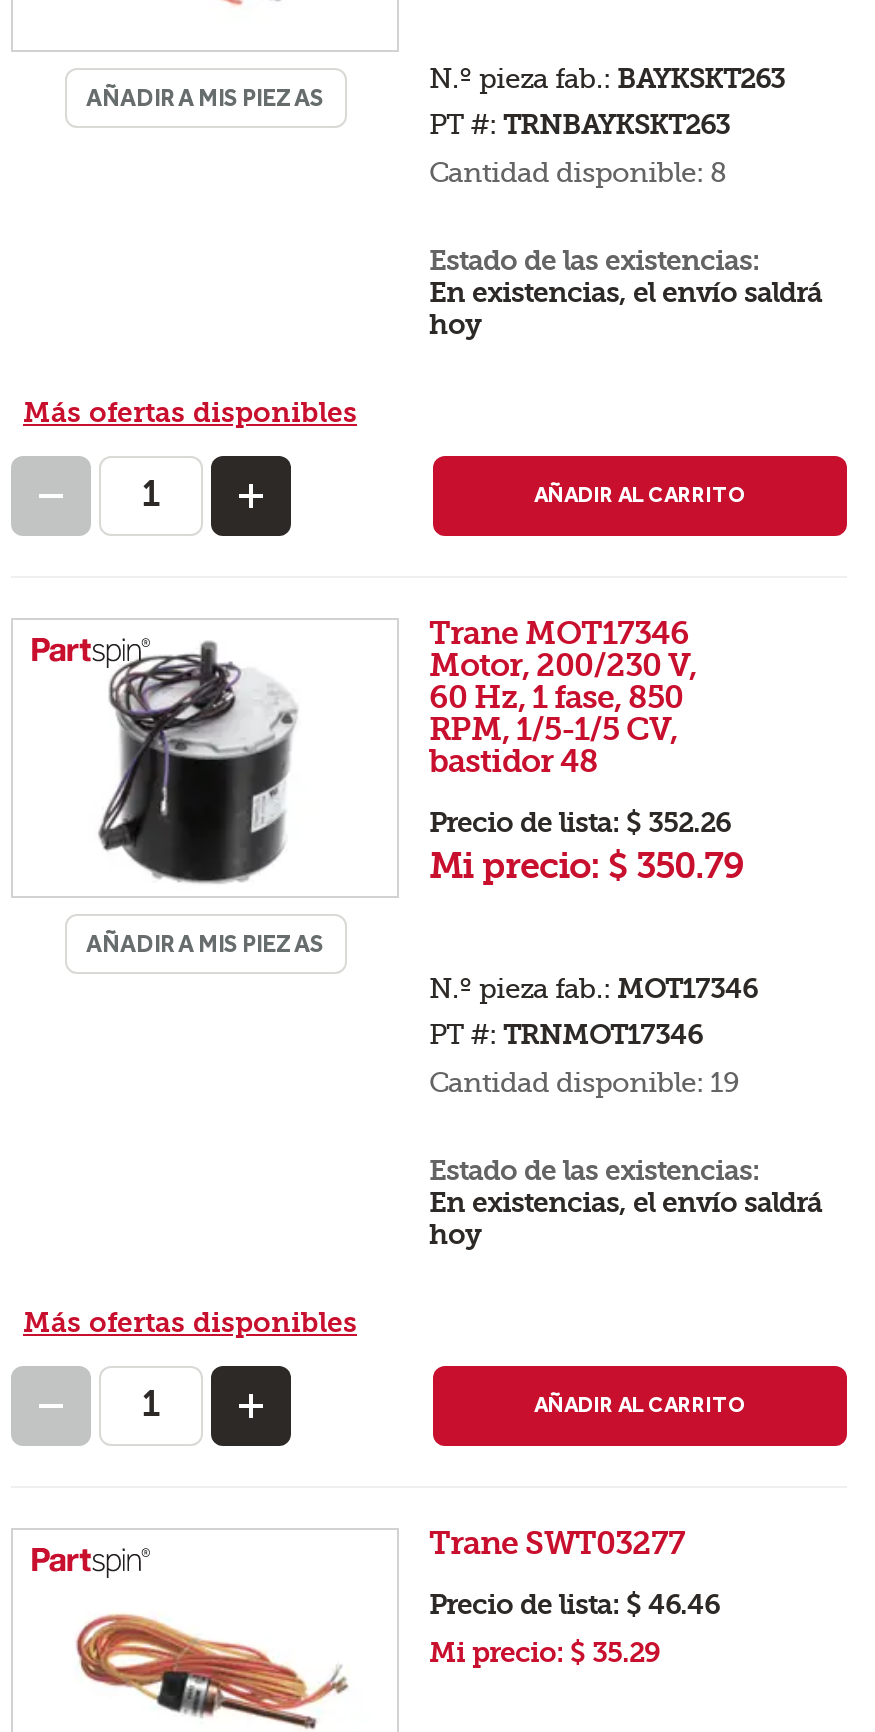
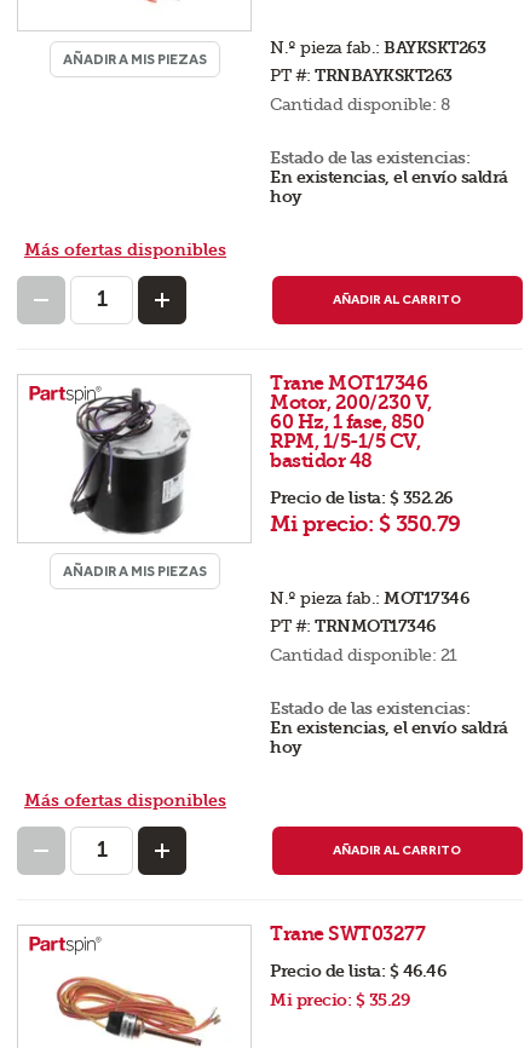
- Cantidad disponible: 19
+ Cantidad disponible: 21
